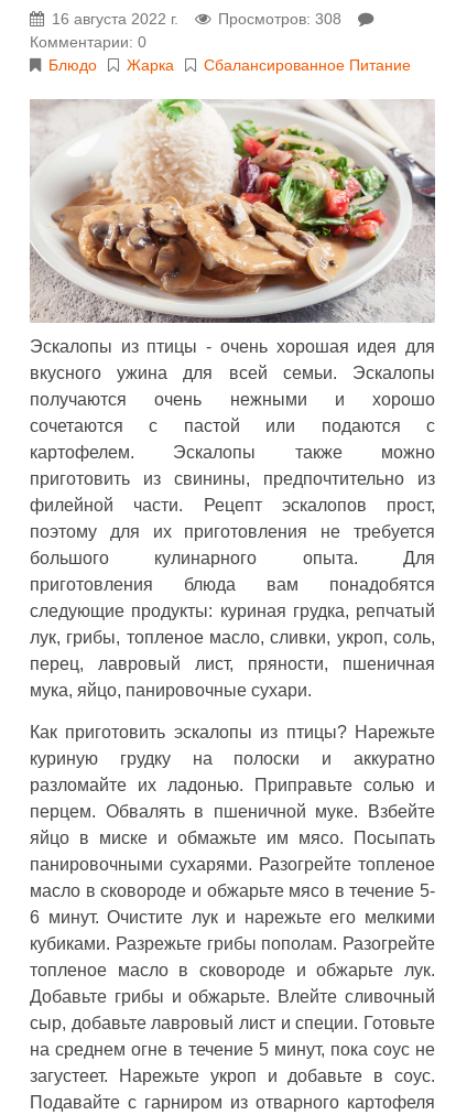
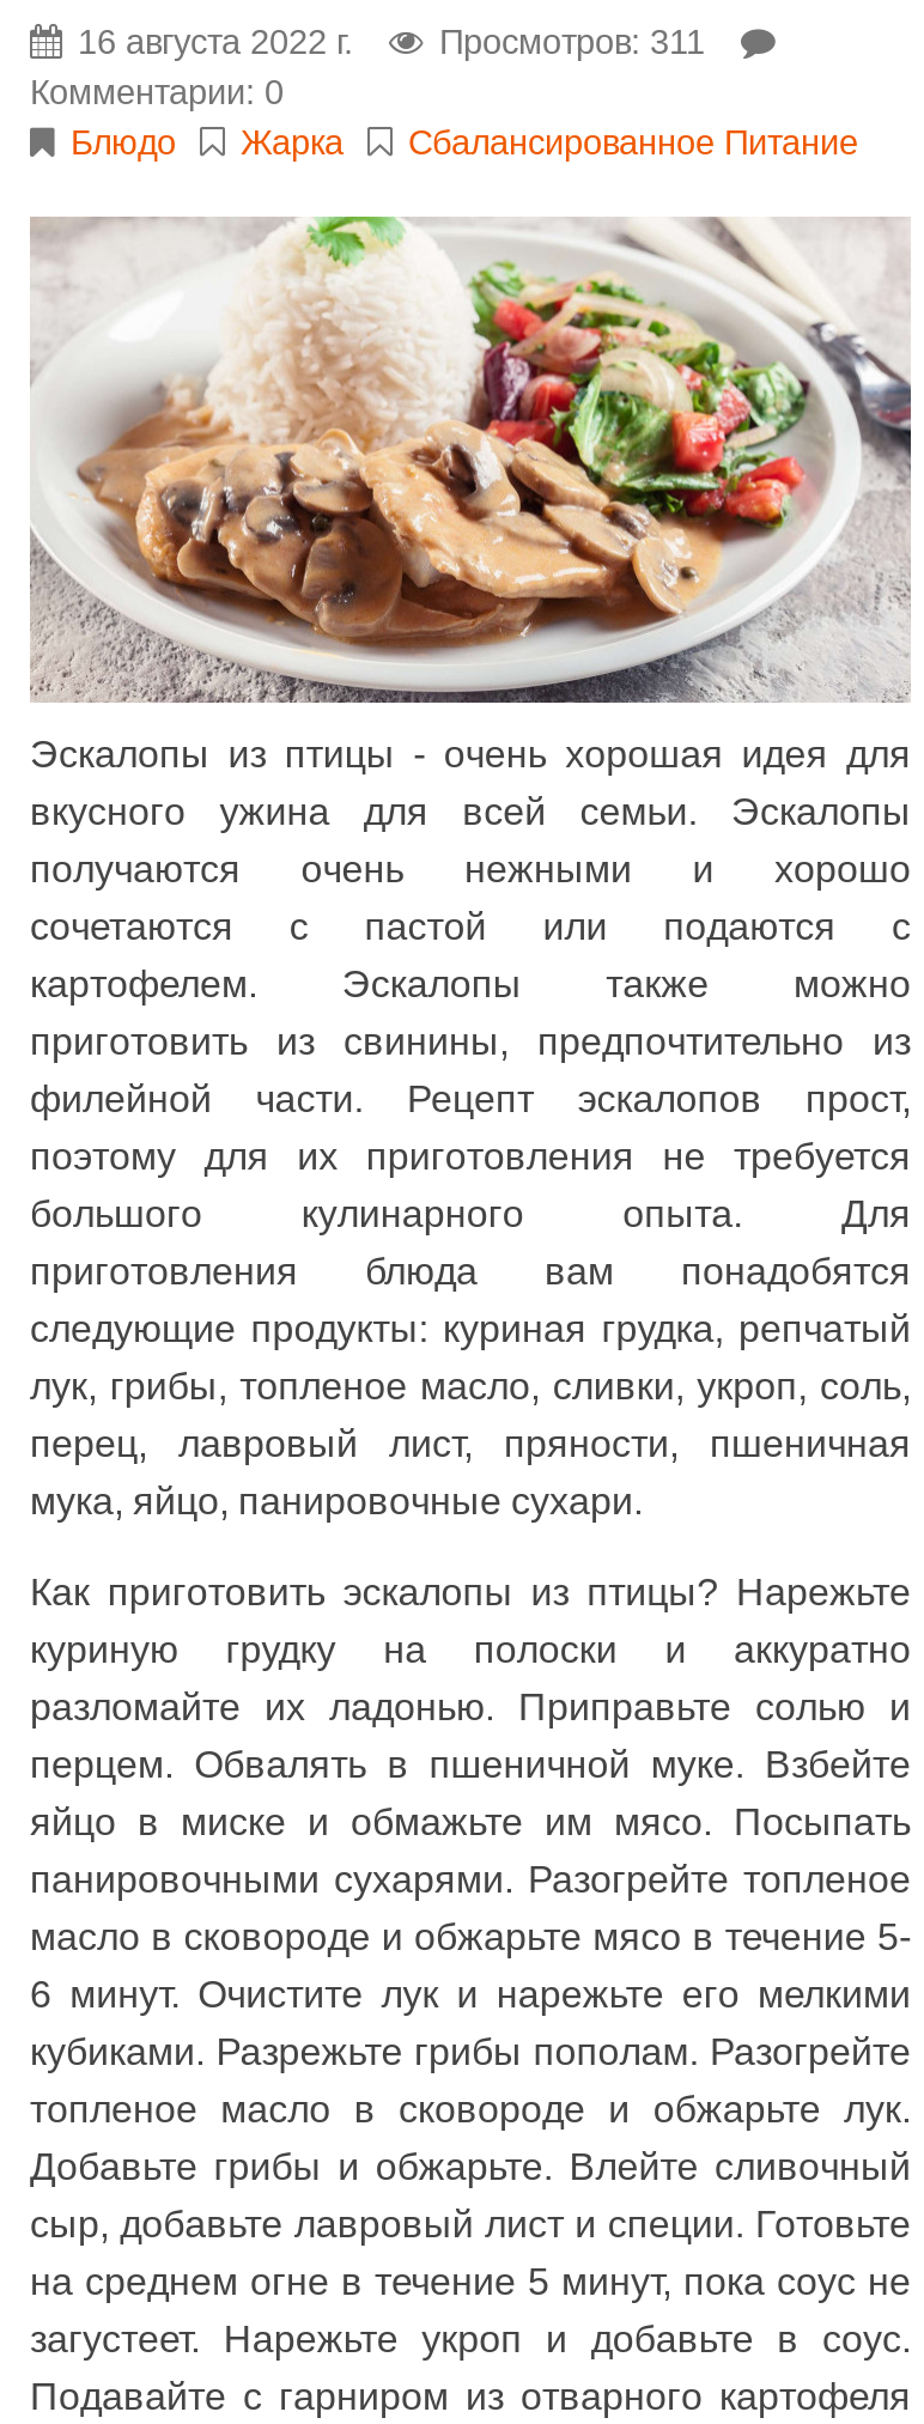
- Просмотров: 308
+ Просмотров: 311
